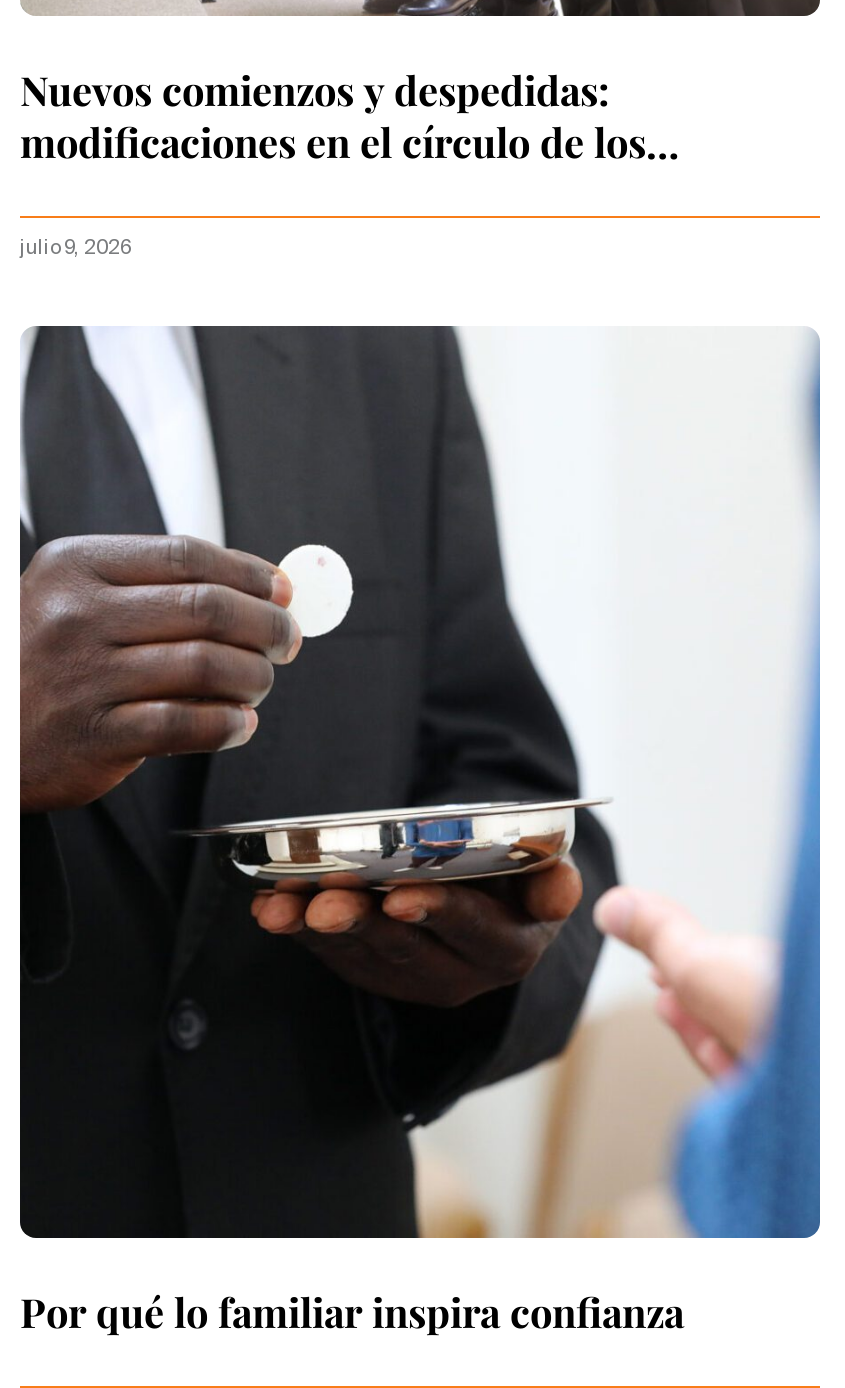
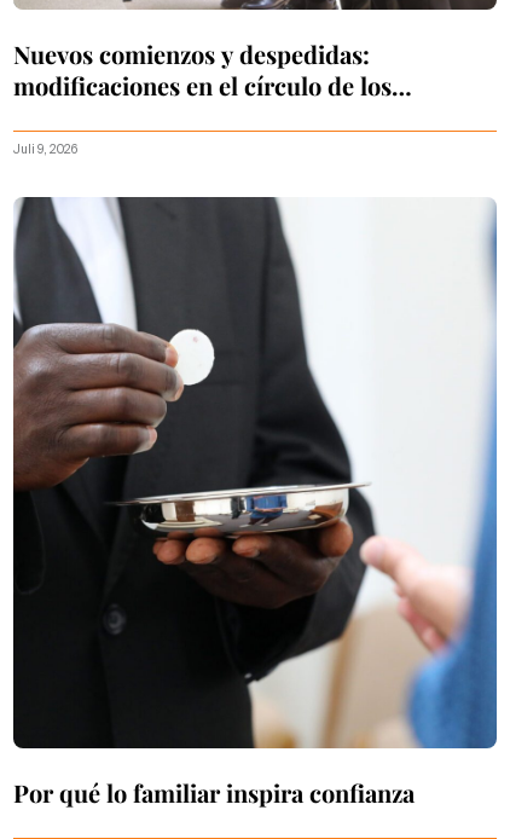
- julio 9, 2026
+ Juli 9, 2026
